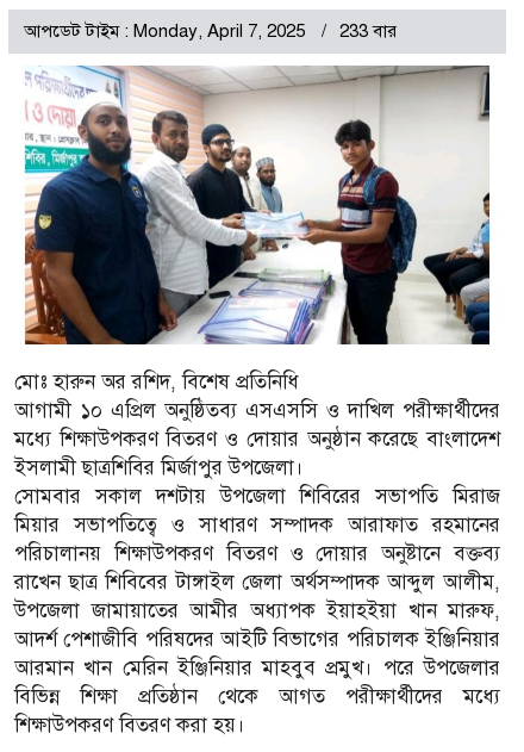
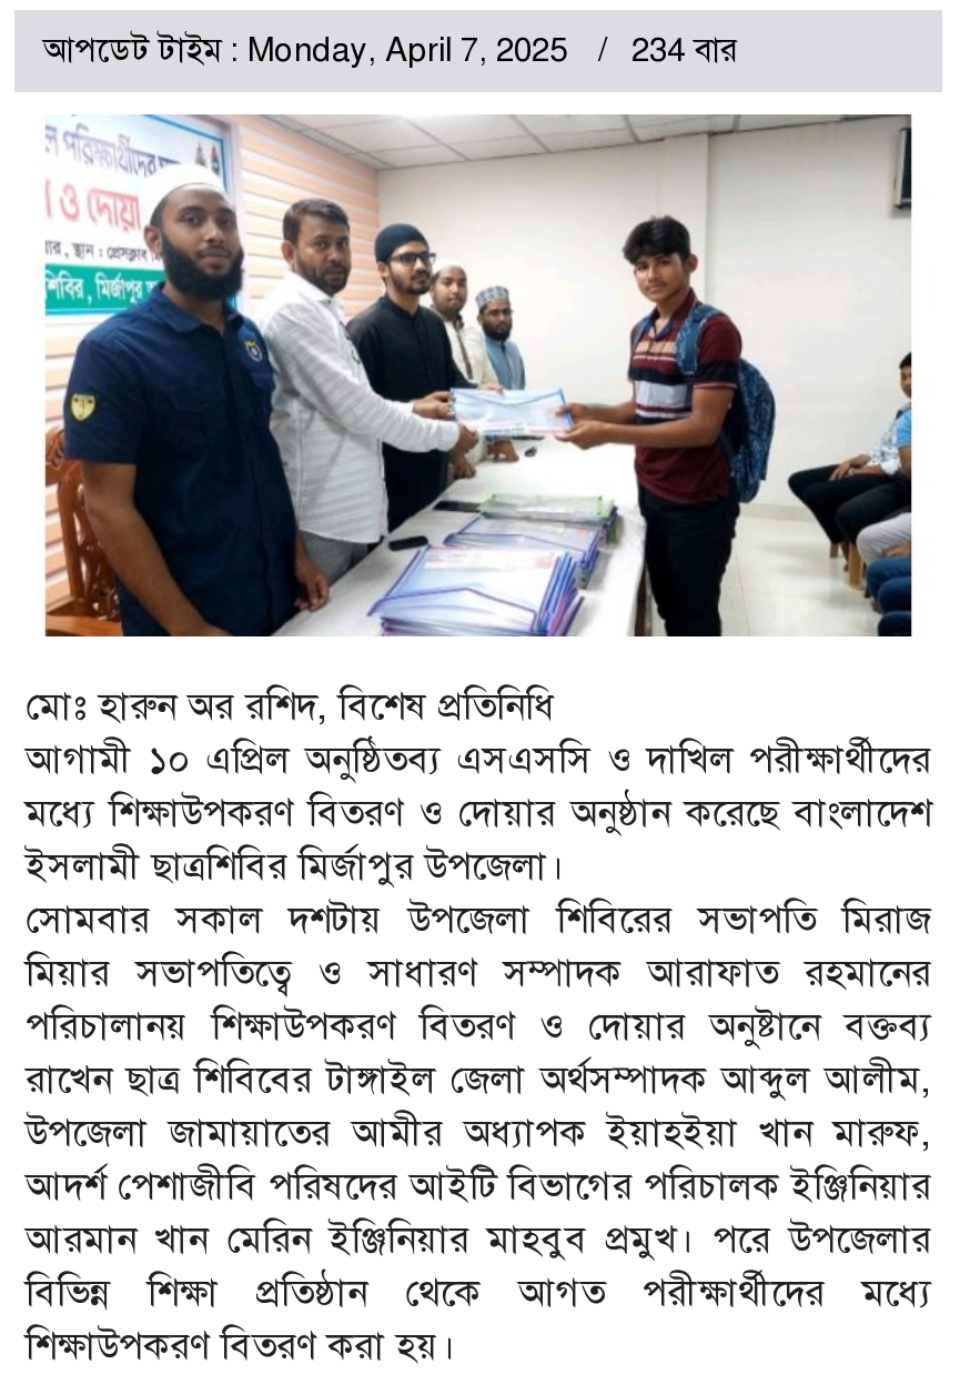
- আপডেট টাইম : Monday, April 7, 2025 233 বার
+ আপডেট টাইম : Monday, April 7, 2025 234 বার
